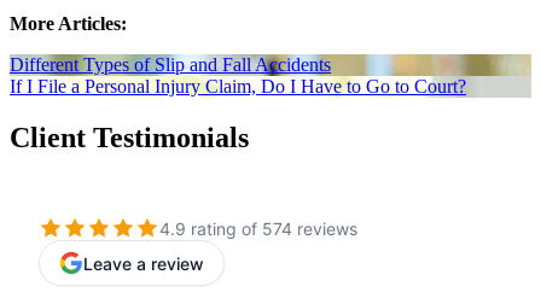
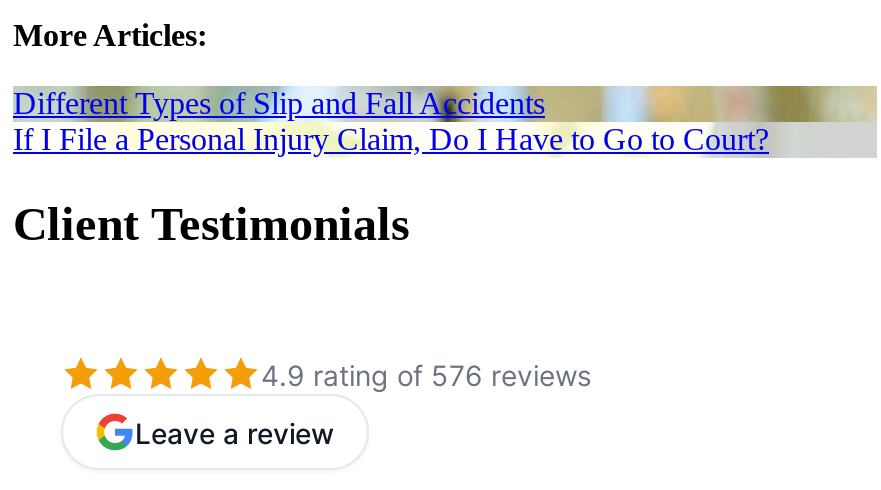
- 4.9 rating of 574 reviews
+ 4.9 rating of 576 reviews
